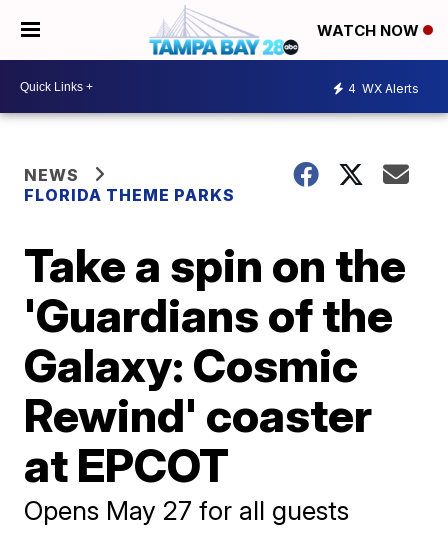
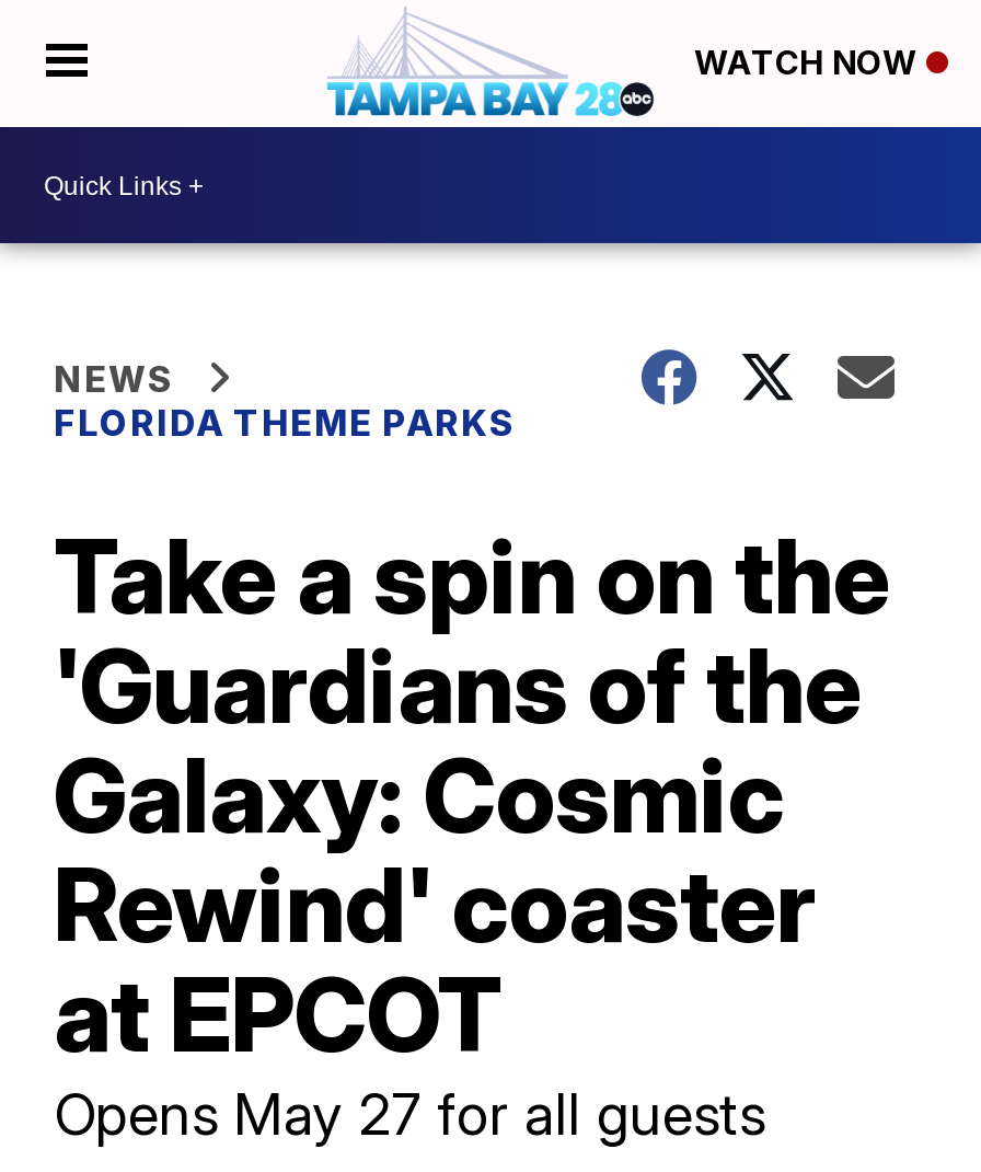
- 4 WX Alerts
